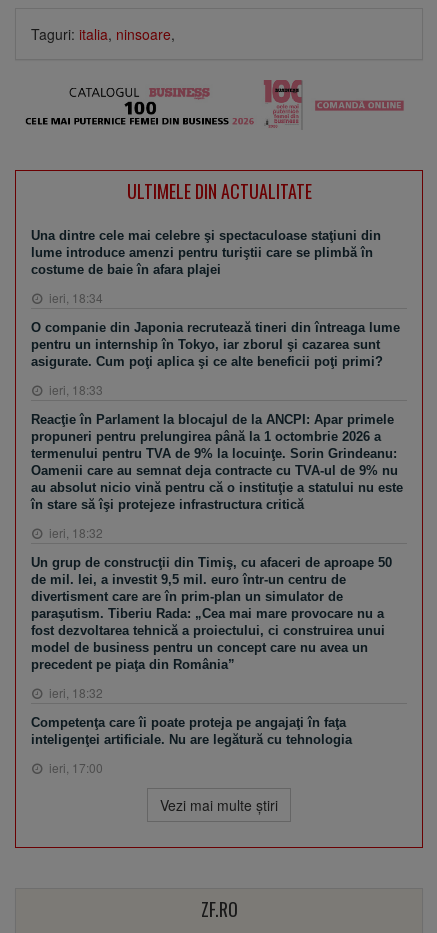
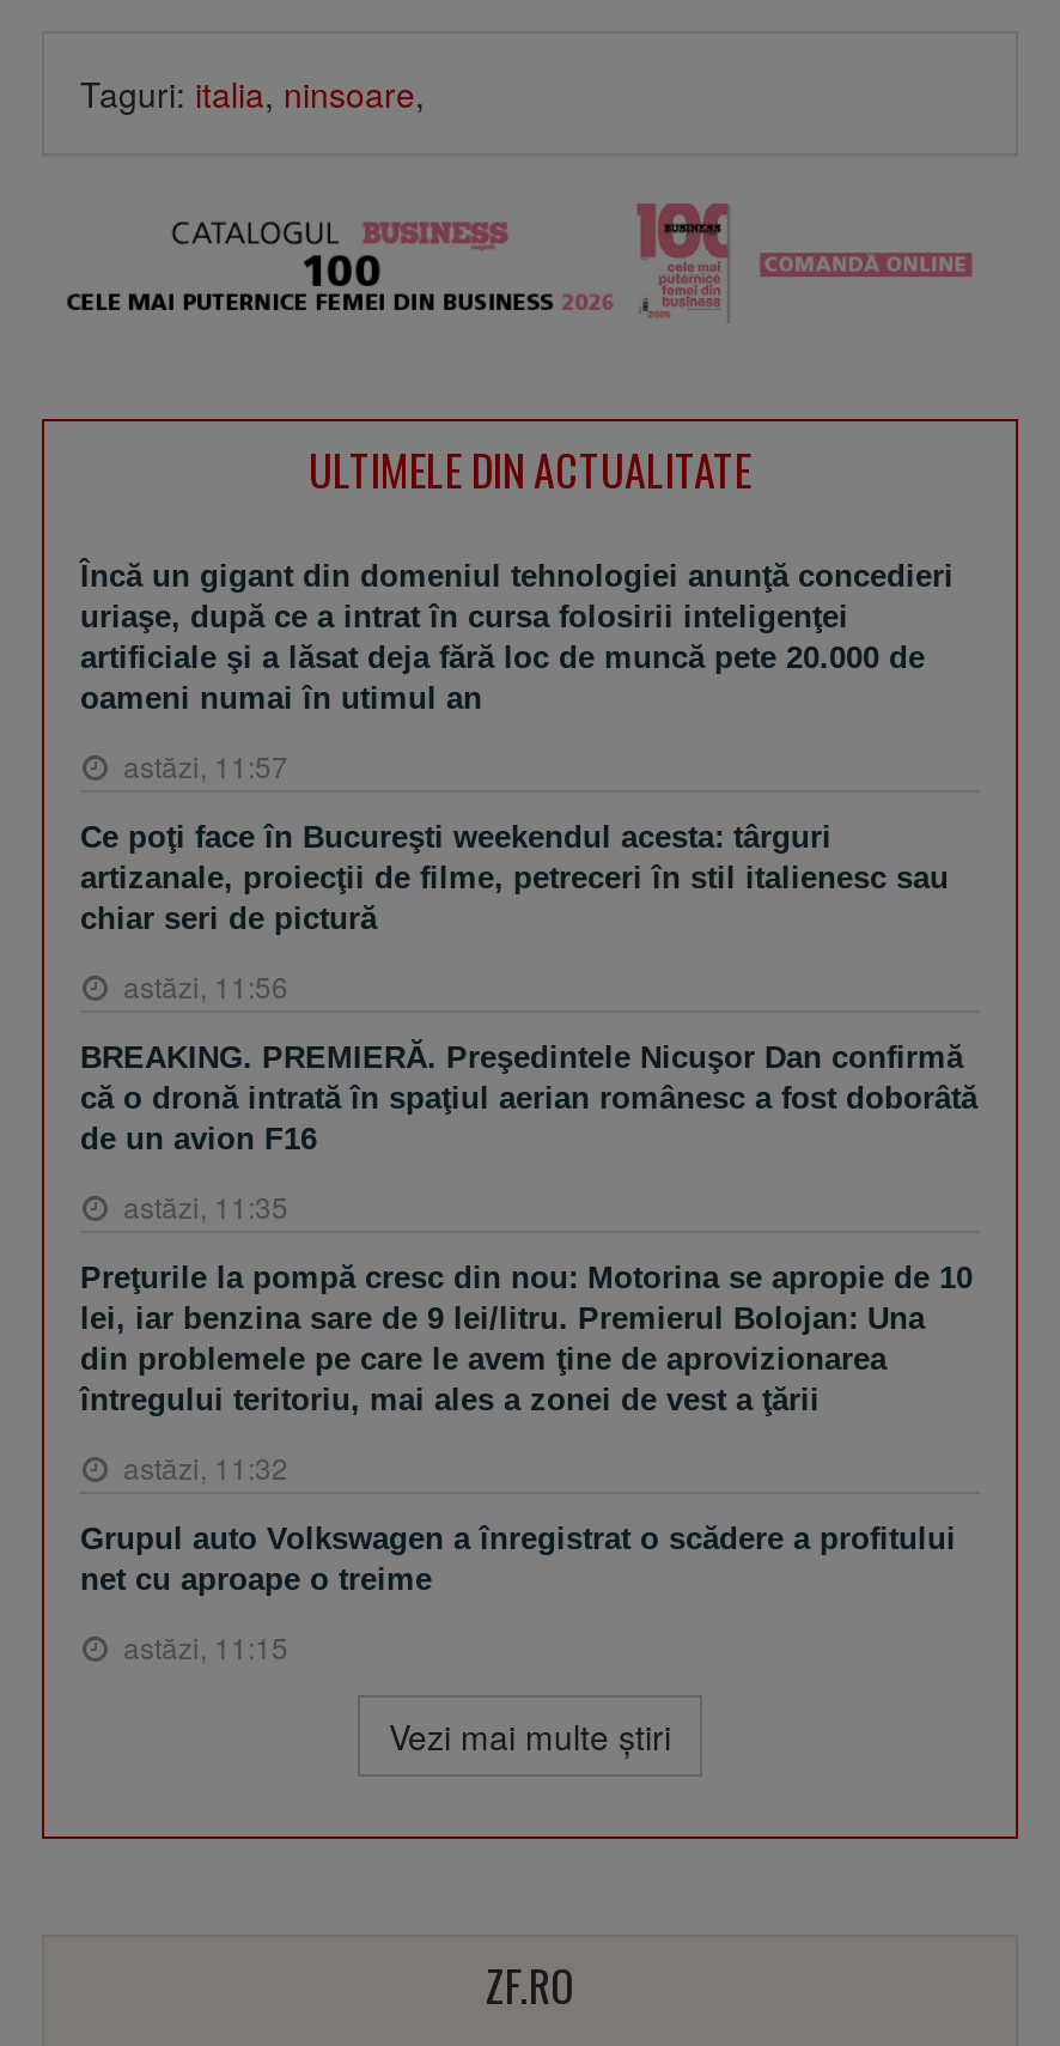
- Una dintre cele mai celebre şi spectaculoase staţiuni din
- lume introduce amenzi pentru turiştii care se plimbă în
- costume de baie în afara plajei
+ Încă un gigant din domeniul tehnologiei anunţă concedieri
+ uriaşe, după ce a intrat în cursa folosirii inteligenţei
+ artificiale şi a lăsat deja fără loc de muncă pete 20.000 de
+ oameni numai în utimul an

- ieri, 18:34
+ astăzi, 11:57

- O companie din Japonia recrutează tineri din întreaga lume
- pentru un internship în Tokyo, iar zborul şi cazarea sunt
- asigurate. Cum poţi aplica şi ce alte beneficii poţi primi?
+ Ce poţi face în Bucureşti weekendul acesta: târguri
+ artizanale, proiecţii de filme, petreceri în stil italienesc sau
+ chiar seri de pictură

- ieri, 18:33
+ astăzi, 11:56

- Reacţie în Parlament la blocajul de la ANCPI: Apar primele
- propuneri pentru prelungirea până la 1 octombrie 2026 a
- termenului pentru TVA de 9% la locuinţe. Sorin Grindeanu:
- Oamenii care au semnat deja contracte cu TVA-ul de 9% nu
- au absolut nicio vină pentru că o instituţie a statului nu este
- în stare să îşi protejeze infrastructura critică
+ BREAKING. PREMIERĂ. Preşedintele Nicuşor Dan confirmă
+ că o dronă intrată în spaţiul aerian românesc a fost doborâtă
+ de un avion F16

- ieri, 18:32
+ astăzi, 11:35

- Un grup de construcţii din Timiş, cu afaceri de aproape 50
- de mil. lei, a investit 9,5 mil. euro într-un centru de
- divertisment care are în prim-plan un simulator de
- paraşutism. Tiberiu Rada: „Cea mai mare provocare nu a
- fost dezvoltarea tehnică a proiectului, ci construirea unui
- model de business pentru un concept care nu avea un
- precedent pe piaţa din România”
+ Preţurile la pompă cresc din nou: Motorina se apropie de 10
+ lei, iar benzina sare de 9 lei/litru. Premierul Bolojan: Una
+ din problemele pe care le avem ţine de aprovizionarea
+ întregului teritoriu, mai ales a zonei de vest a ţării

- ieri, 18:32
+ astăzi, 11:32

- Competenţa care îi poate proteja pe angajaţi în faţa
- inteligenţei artificiale. Nu are legătură cu tehnologia
+ Grupul auto Volkswagen a înregistrat o scădere a profitului
+ net cu aproape o treime

- ieri, 17:00
+ astăzi, 11:15
